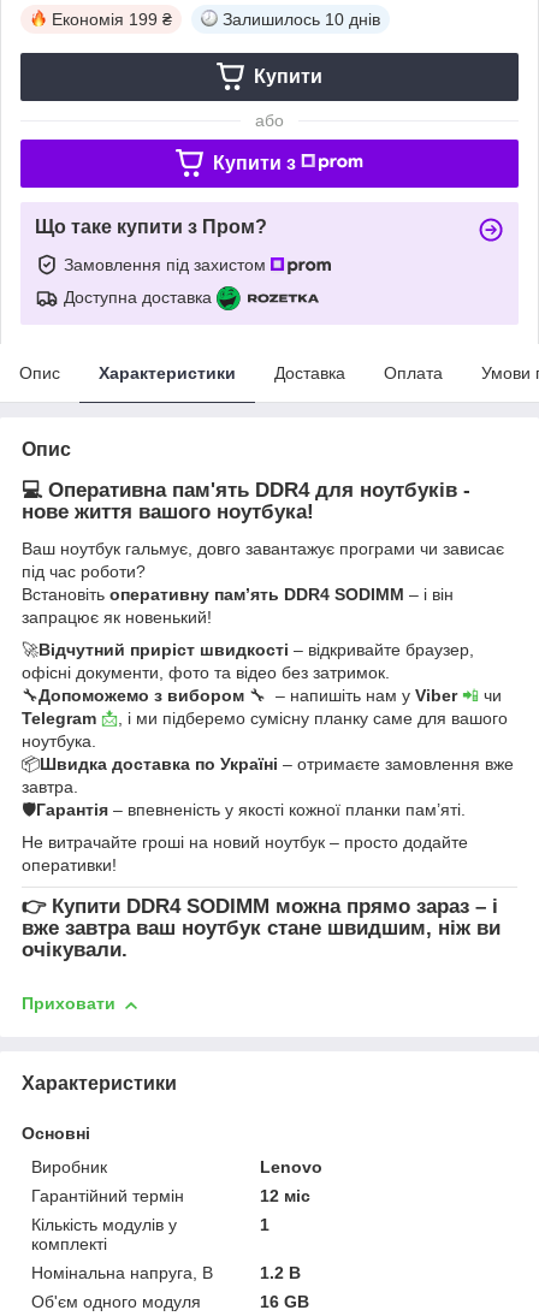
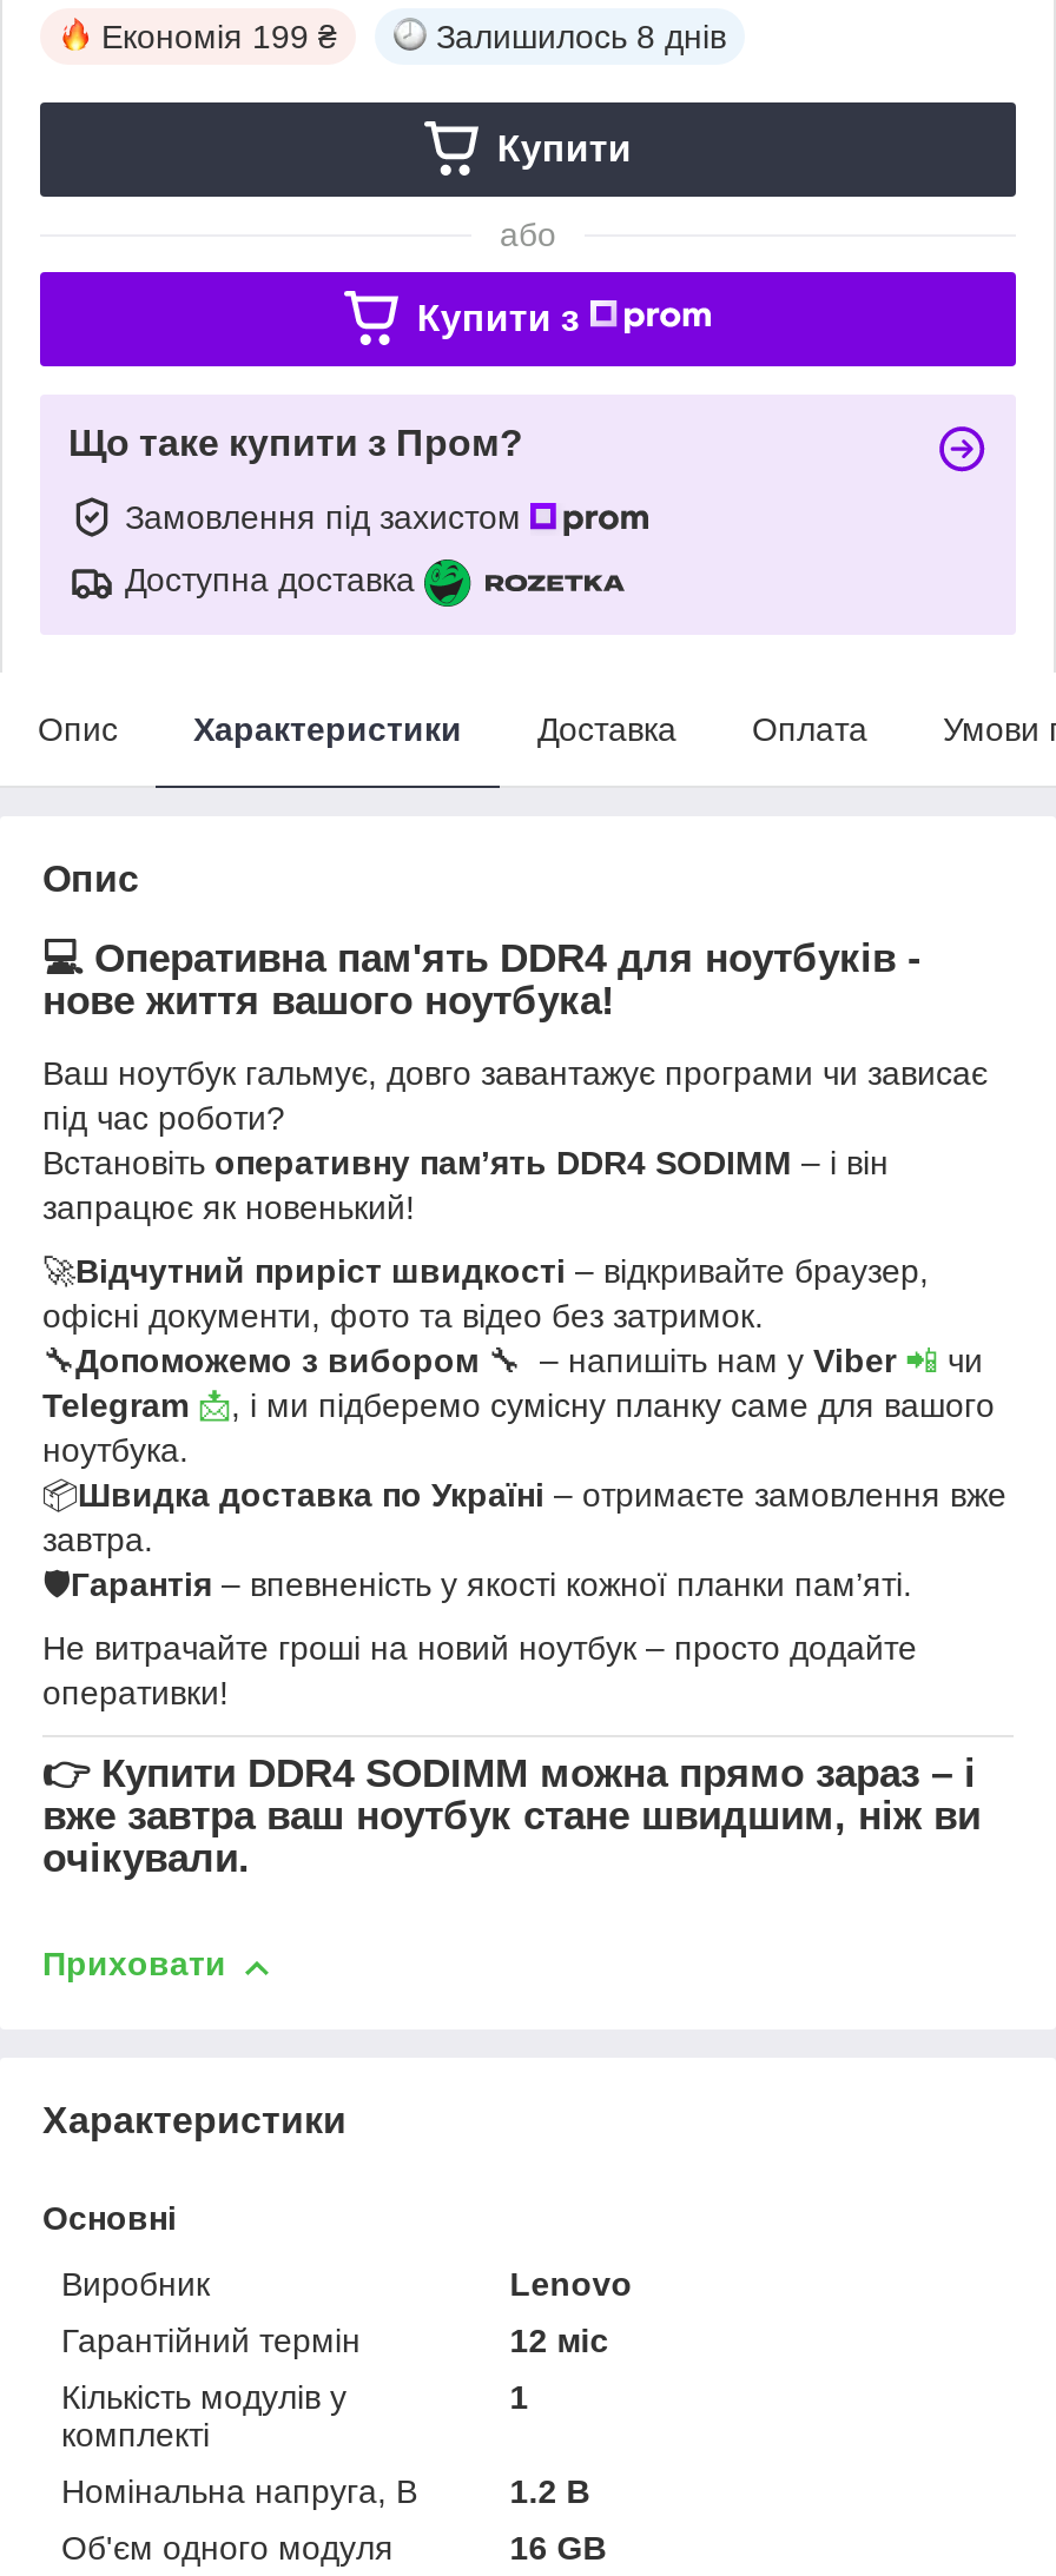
- Залишилось 10 днів
+ Залишилось 8 днів
